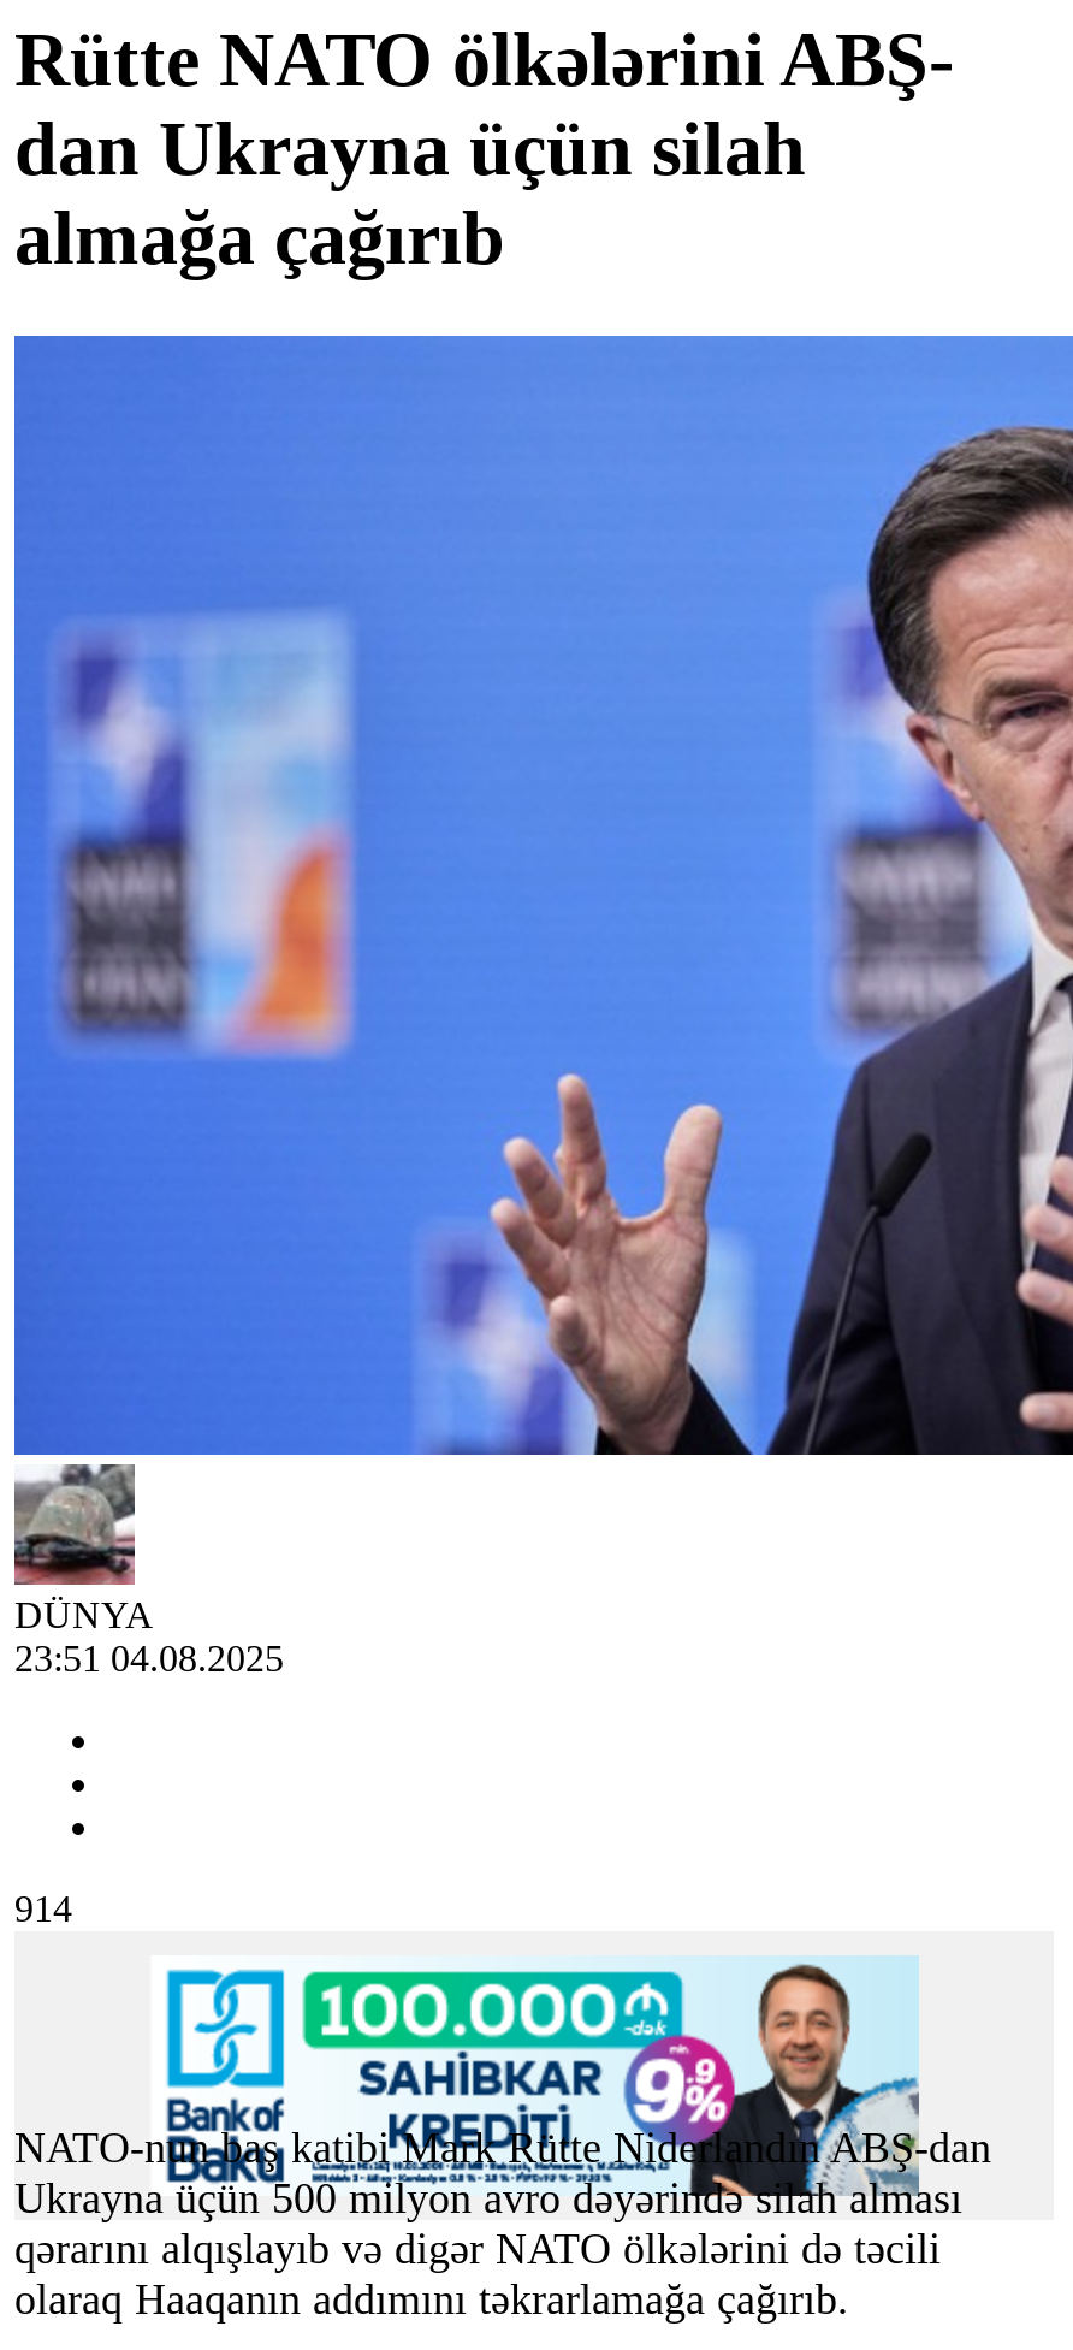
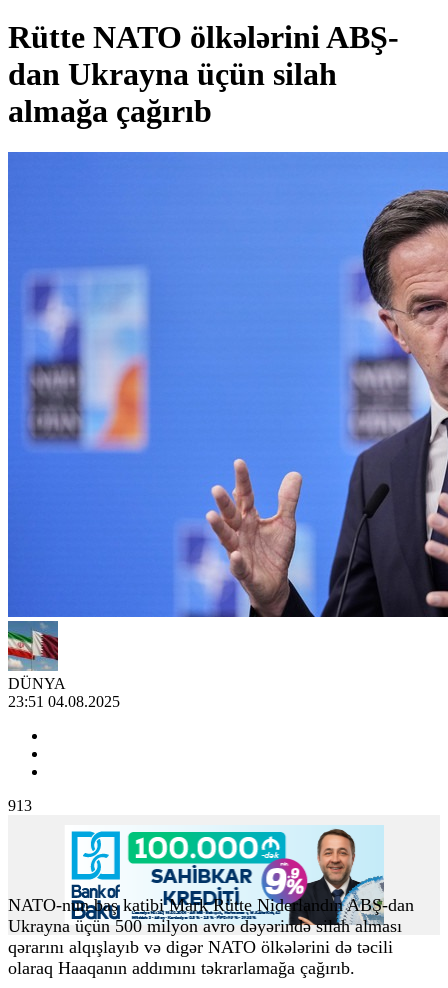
- [image]
+ [image]

- 914
+ 913
